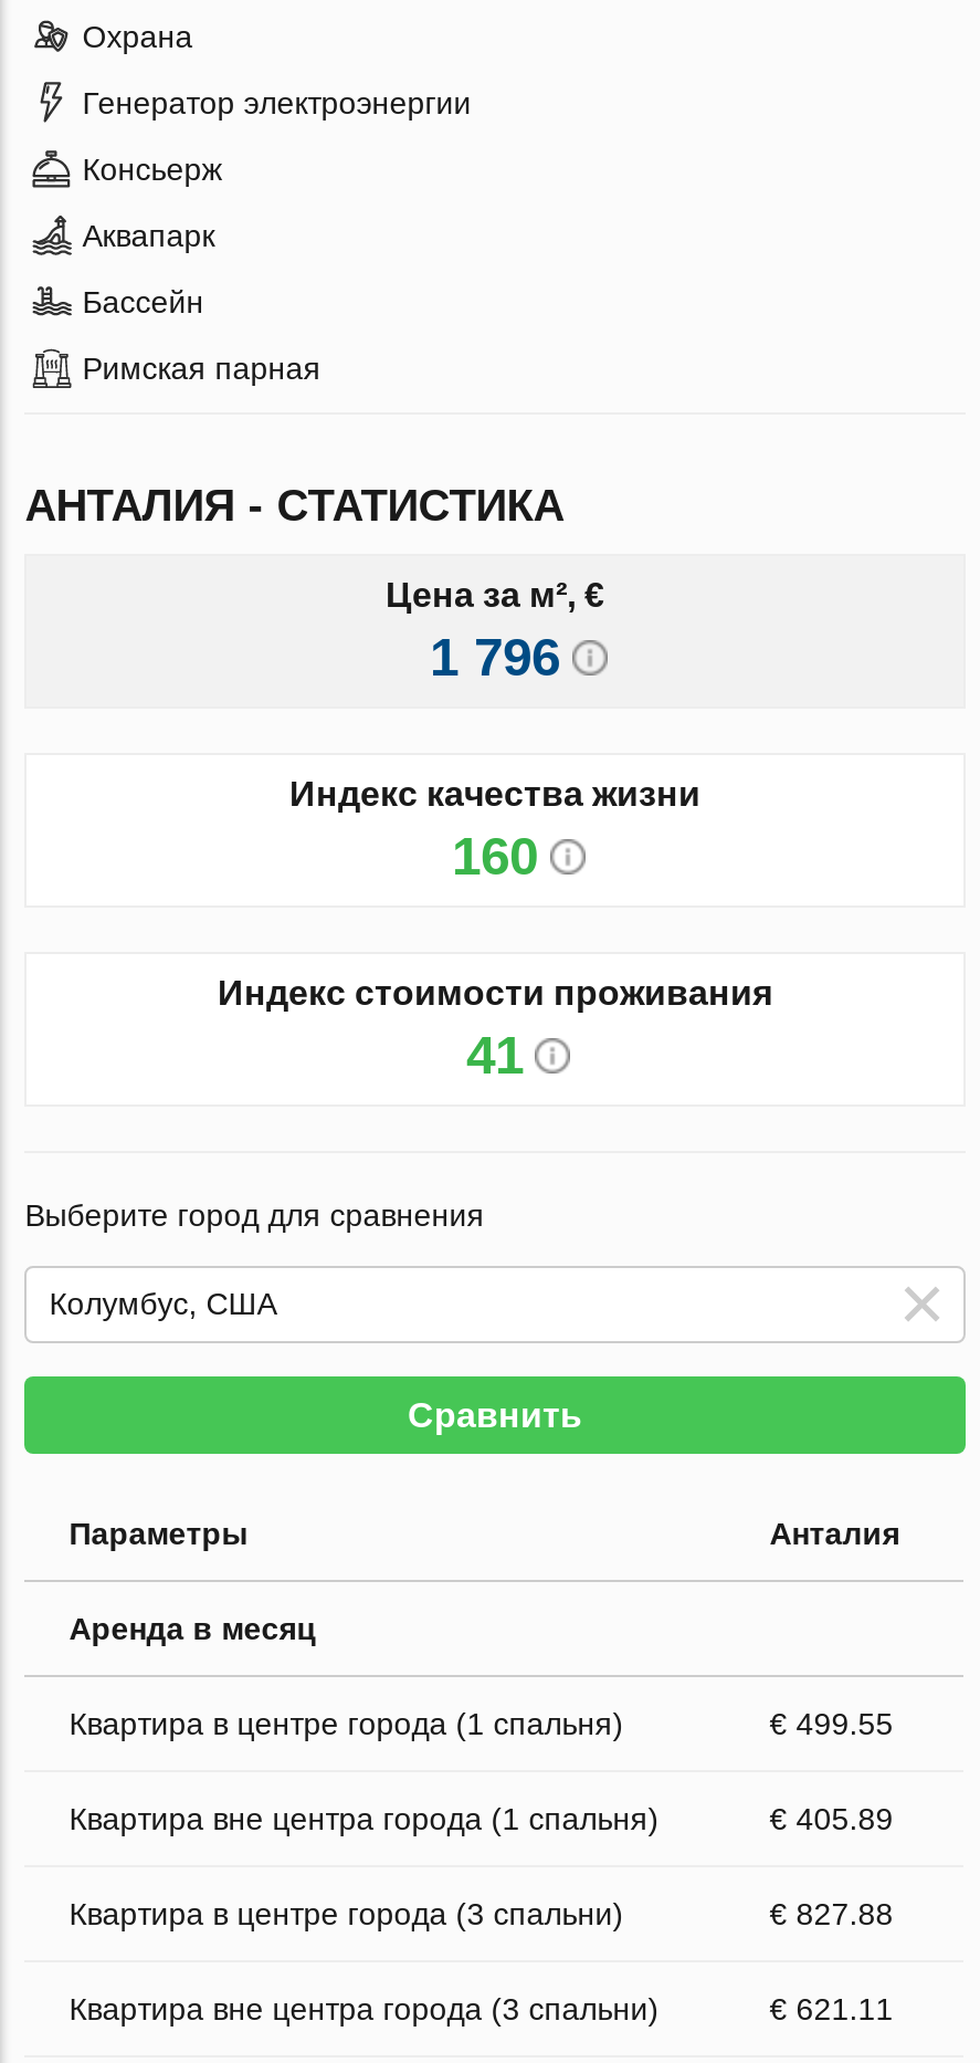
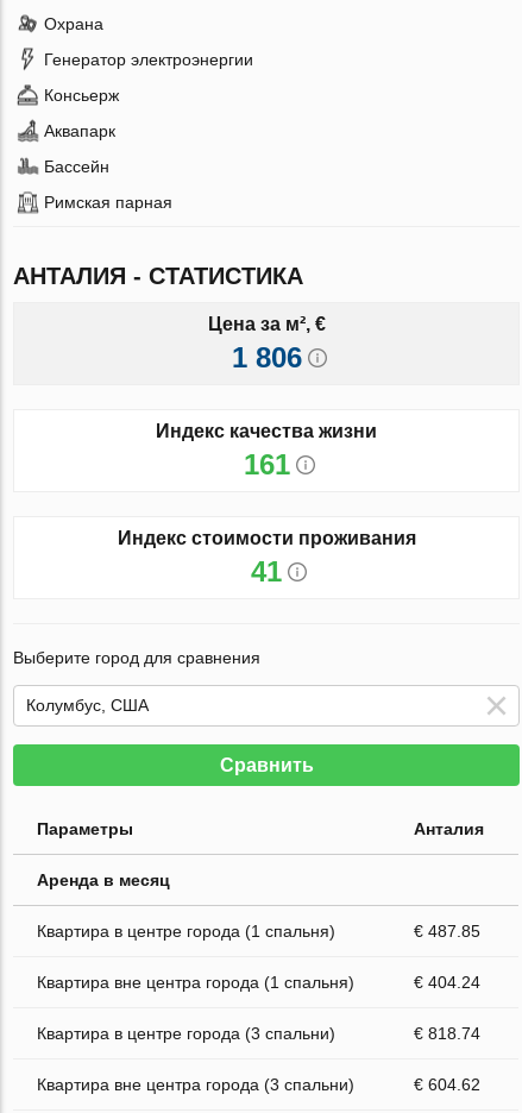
- 1 796
+ 1 806

- 160
+ 161

- € 499.55
+ € 487.85

- € 405.89
+ € 404.24

- € 827.88
+ € 818.74

- € 621.11
+ € 604.62
